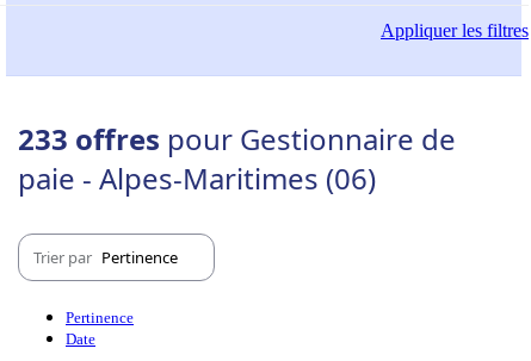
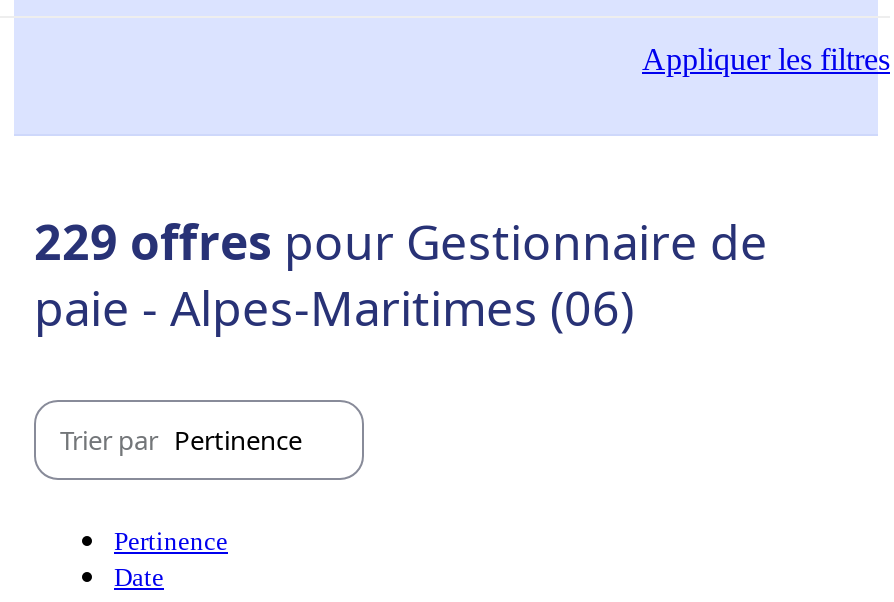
- 233 offres pour Gestionnaire de
+ 229 offres pour Gestionnaire de
